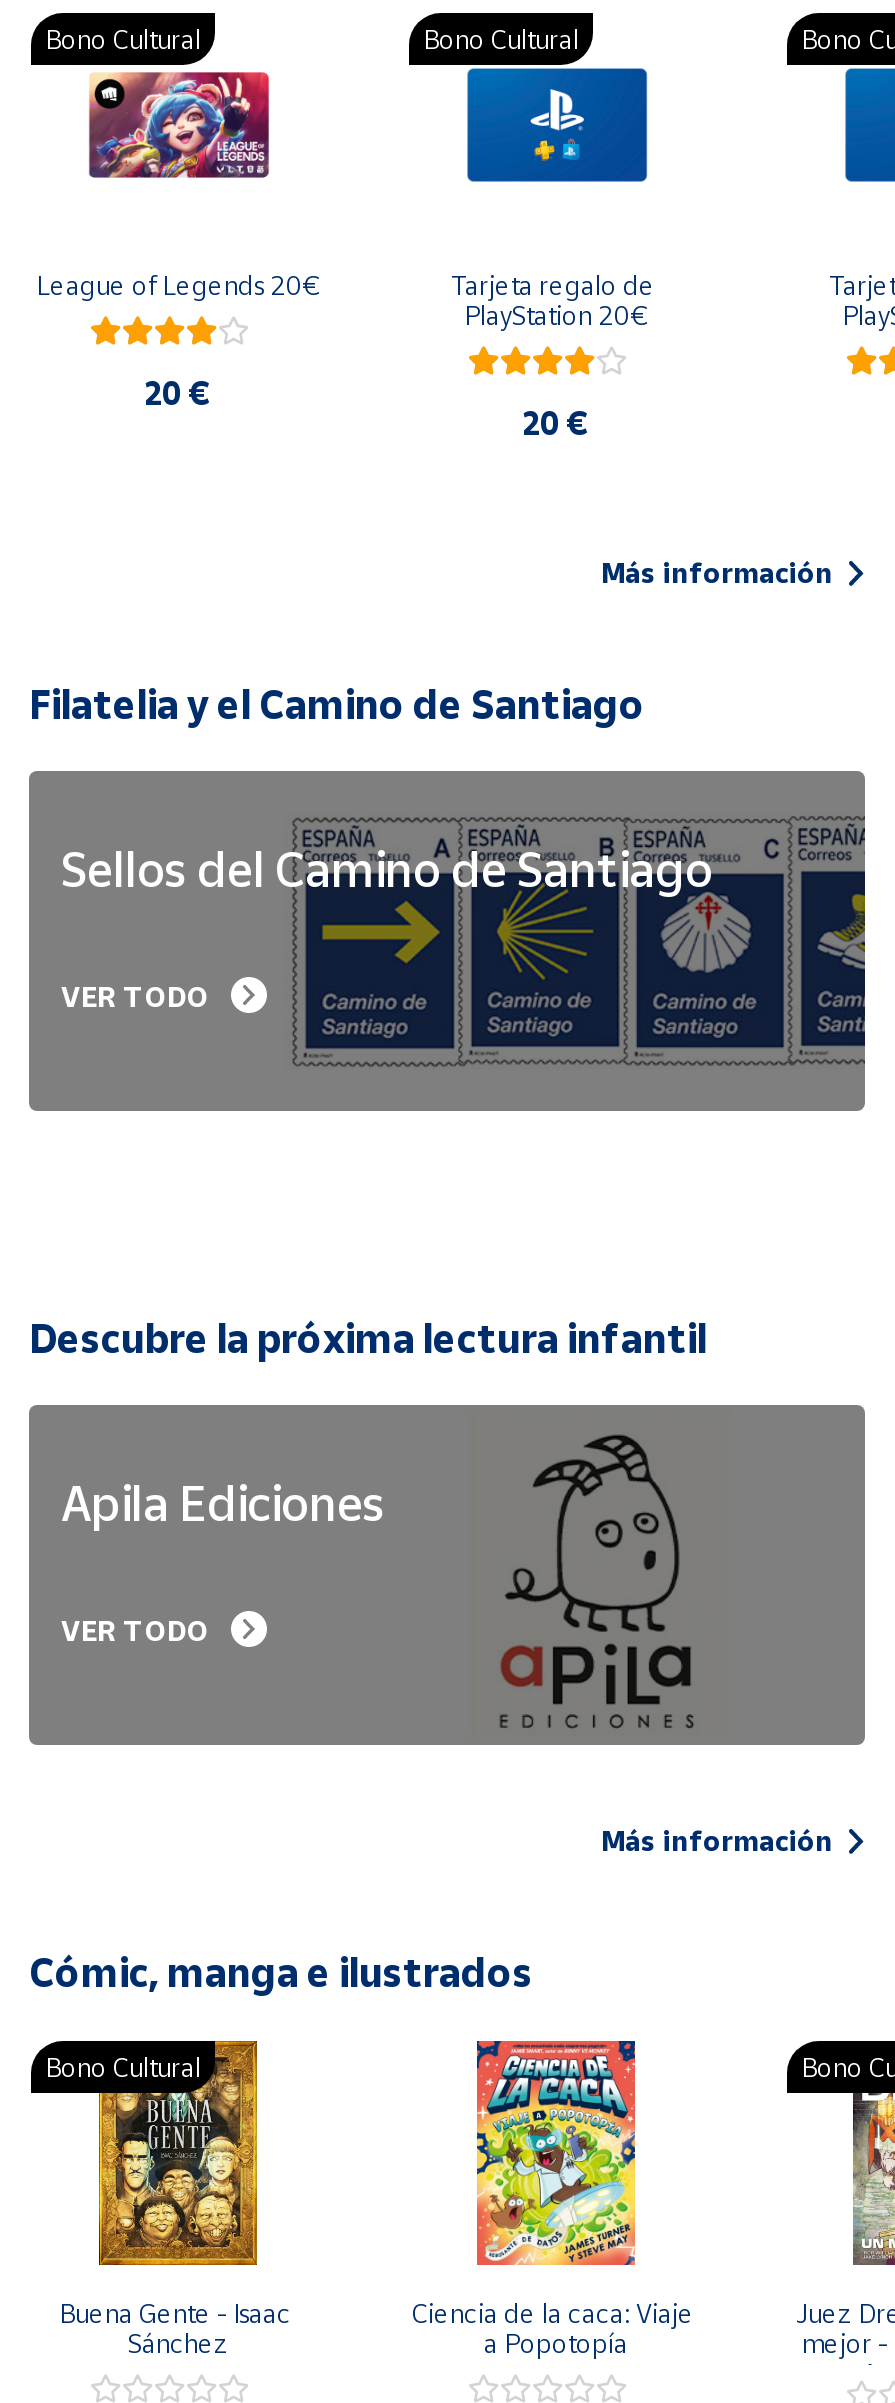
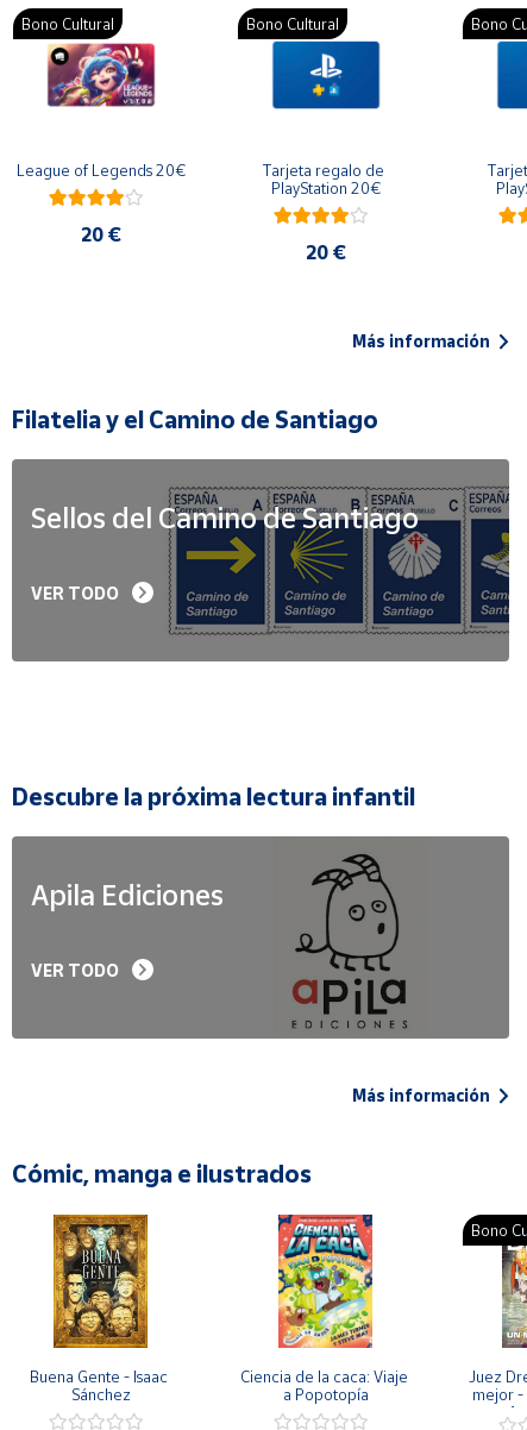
- Bono Cultural
